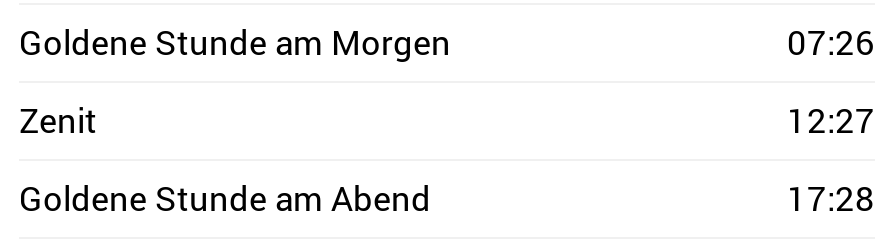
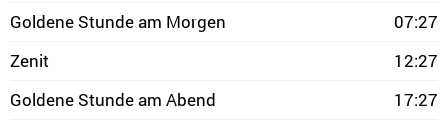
- 07:26
+ 07:27

- 17:28
+ 17:27
